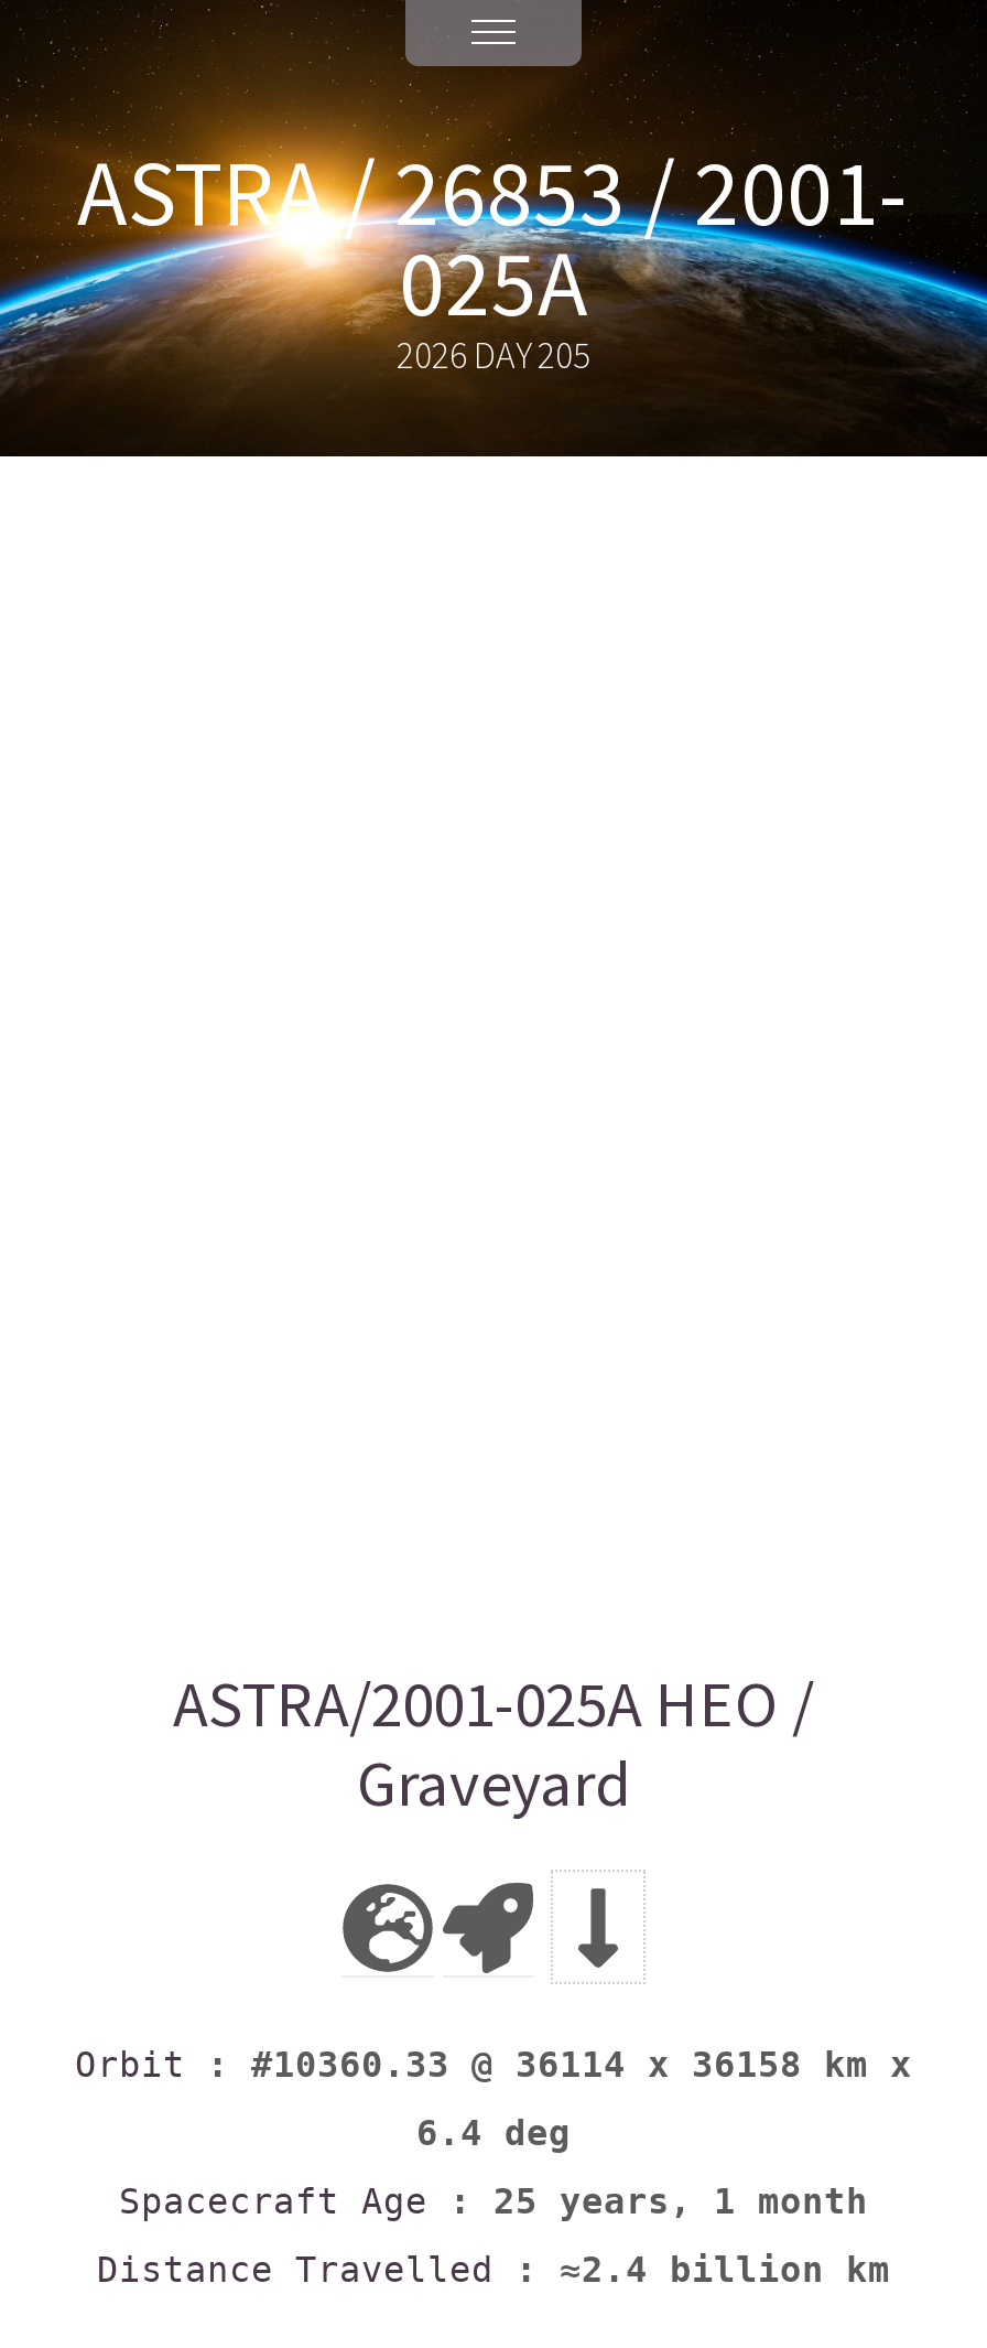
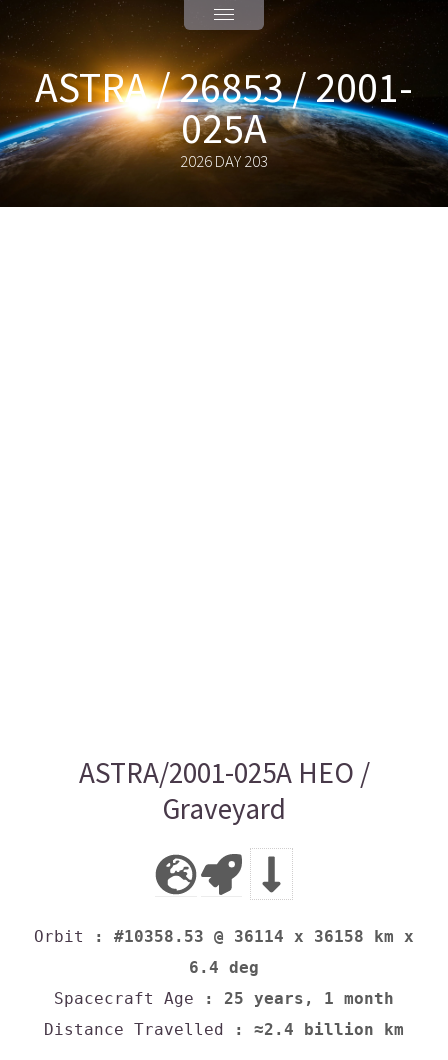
- 2026 DAY 205
+ 2026 DAY 203

- Orbit: #10360.33 @ 36114 x 36158 km x
+ Orbit: #10358.53 @ 36114 x 36158 km x
